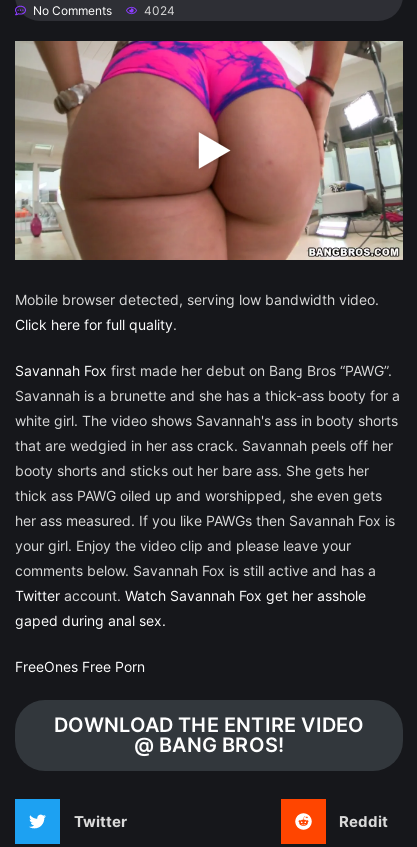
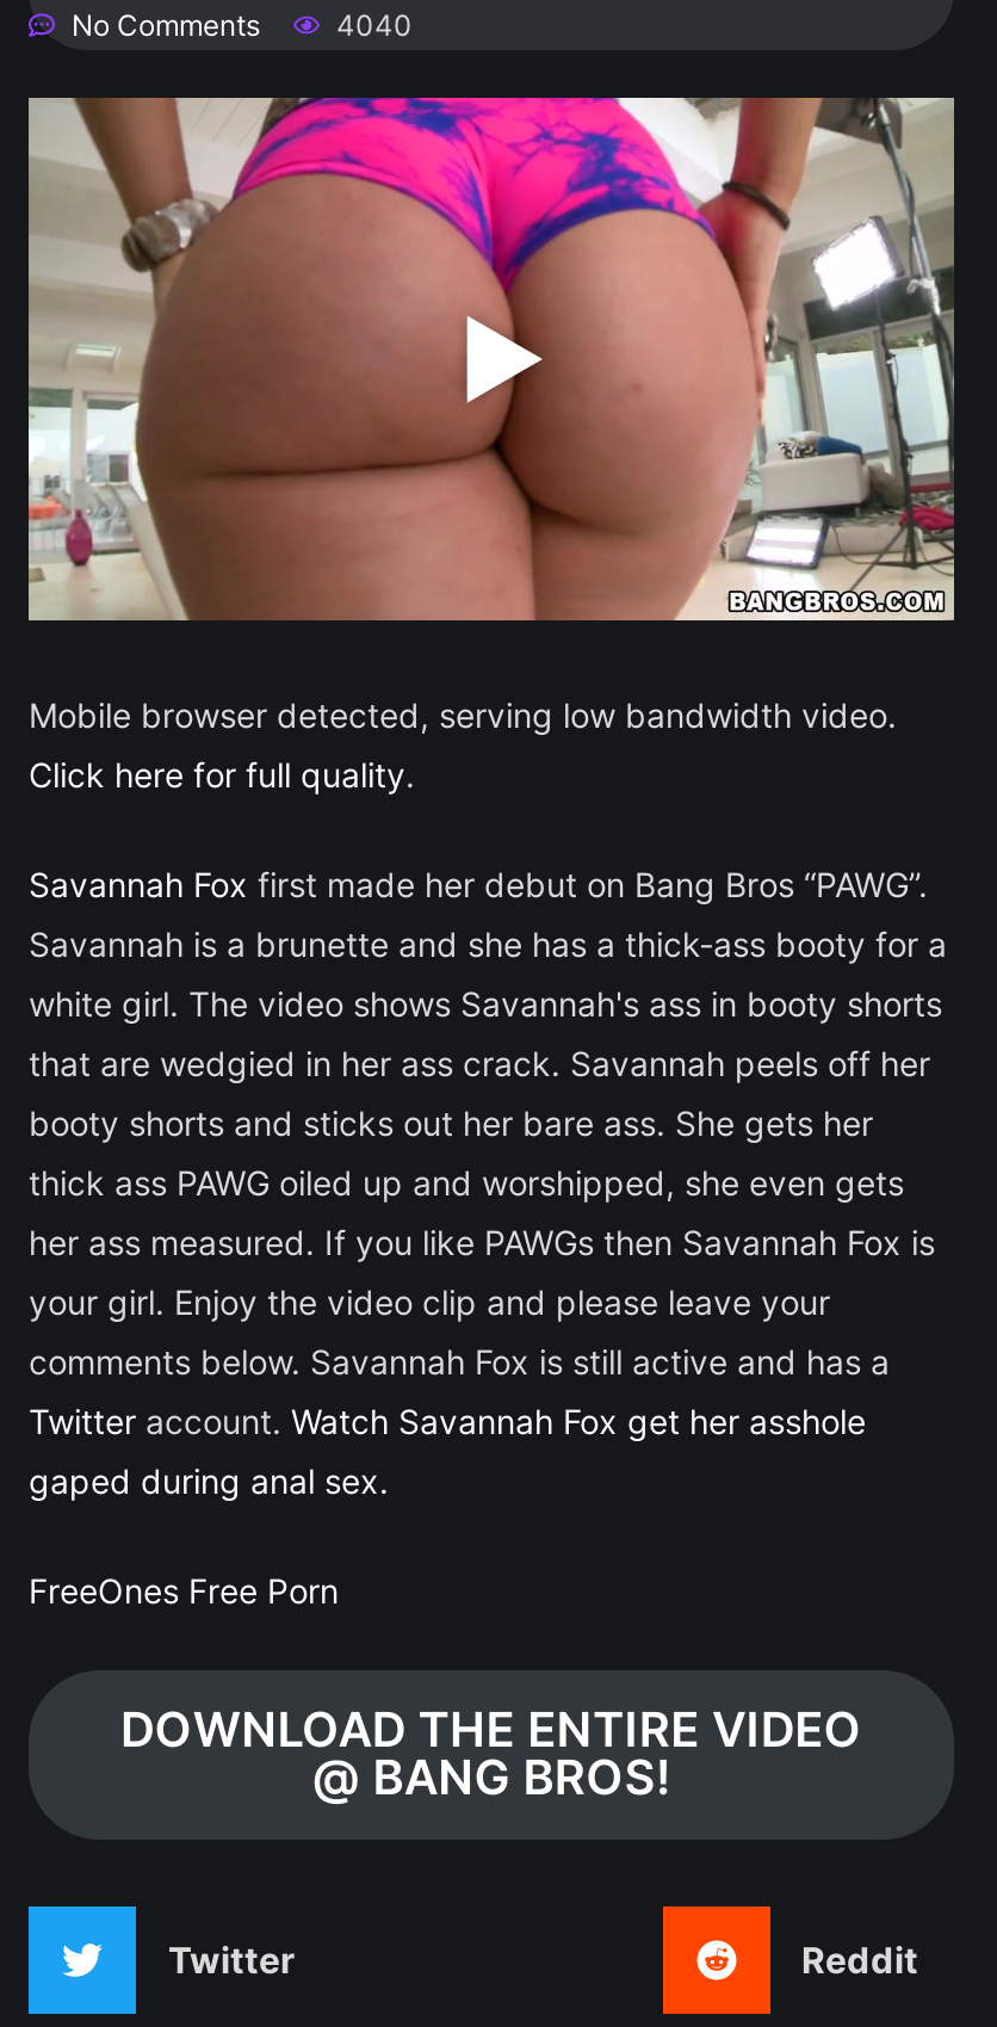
- 4024
+ 4040
